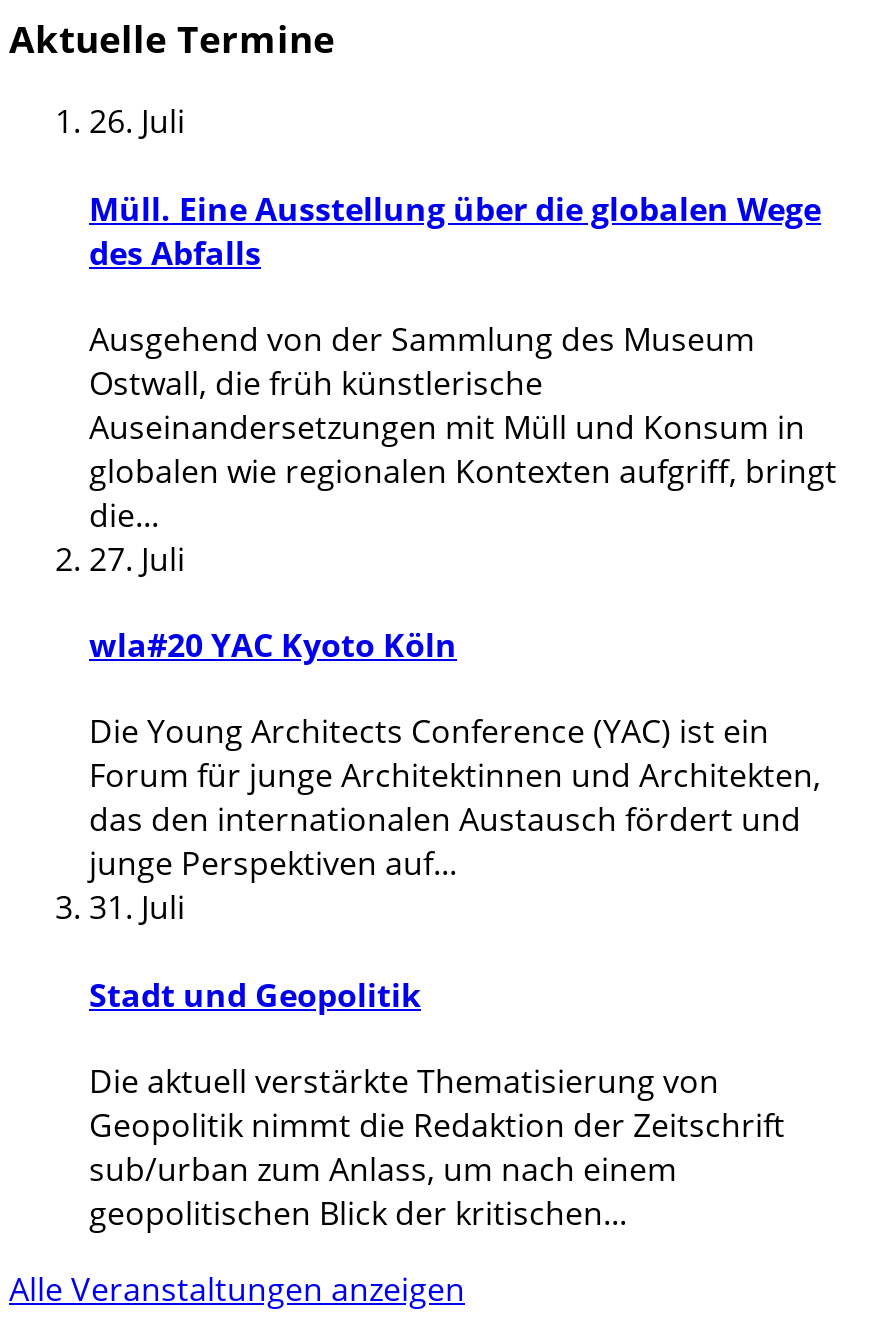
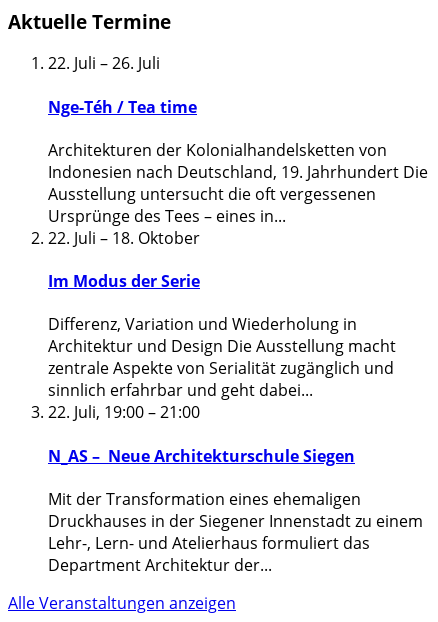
- 26. Juli
+ 22. Juli – 26. Juli

- Müll. Eine Ausstellung über die globalen Wege
- des Abfalls
+ Nge-Téh / Tea time

- Ausgehend von der Sammlung des Museum
- Ostwall, die früh künstlerische
- Auseinandersetzungen mit Müll und Konsum in
- globalen wie regionalen Kontexten aufgriff, bringt
- die...
- 27. Juli
+ Architekturen der Kolonialhandelsketten von
+ Indonesien nach Deutschland, 19. Jahrhundert Die
+ Ausstellung untersucht die oft vergessenen
+ Ursprünge des Tees – eines in...
+ 22. Juli – 18. Oktober

- wla#20 YAC Kyoto Köln
+ Im Modus der Serie

- Die Young Architects Conference (YAC) ist ein
- Forum für junge Architektinnen und Architekten,
- das den internationalen Austausch fördert und
- junge Perspektiven auf...
- 31. Juli
+ Differenz, Variation und Wiederholung in
+ Architektur und Design Die Ausstellung macht
+ zentrale Aspekte von Serialität zugänglich und
+ sinnlich erfahrbar und geht dabei...
+ 22. Juli, 19:00 – 21:00

- Stadt und Geopolitik
+ N_AS – Neue Architekturschule Siegen

- Die aktuell verstärkte Thematisierung von
- Geopolitik nimmt die Redaktion der Zeitschrift
- sub/urban zum Anlass, um nach einem
- geopolitischen Blick der kritischen...
+ Mit der Transformation eines ehemaligen
+ Druckhauses in der Siegener Innenstadt zu einem
+ Lehr-, Lern- und Atelierhaus formuliert das
+ Department Architektur der...
